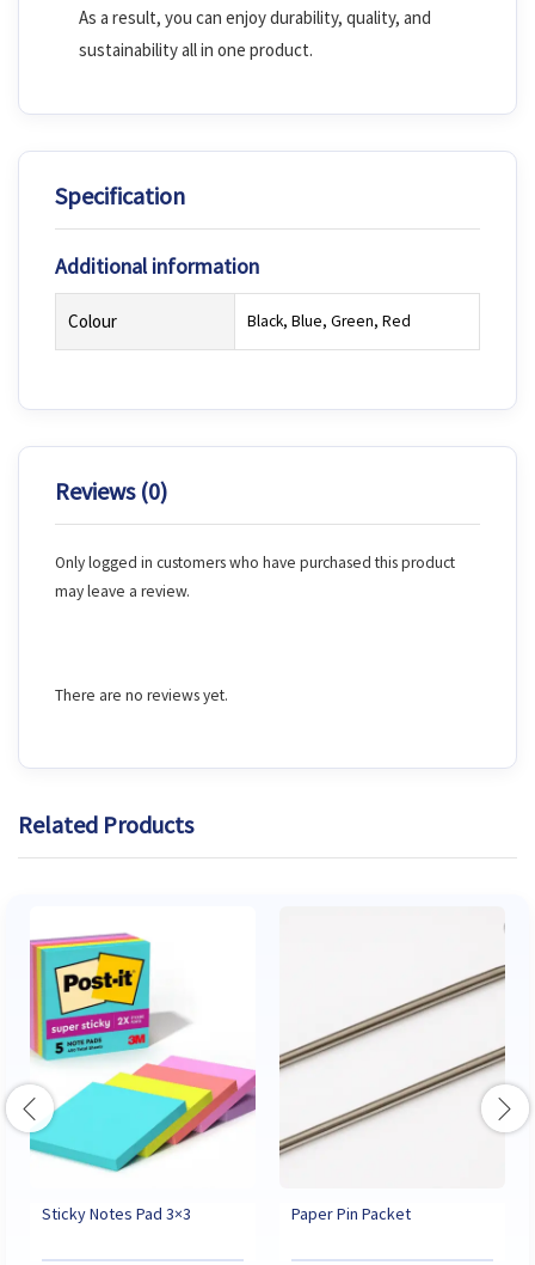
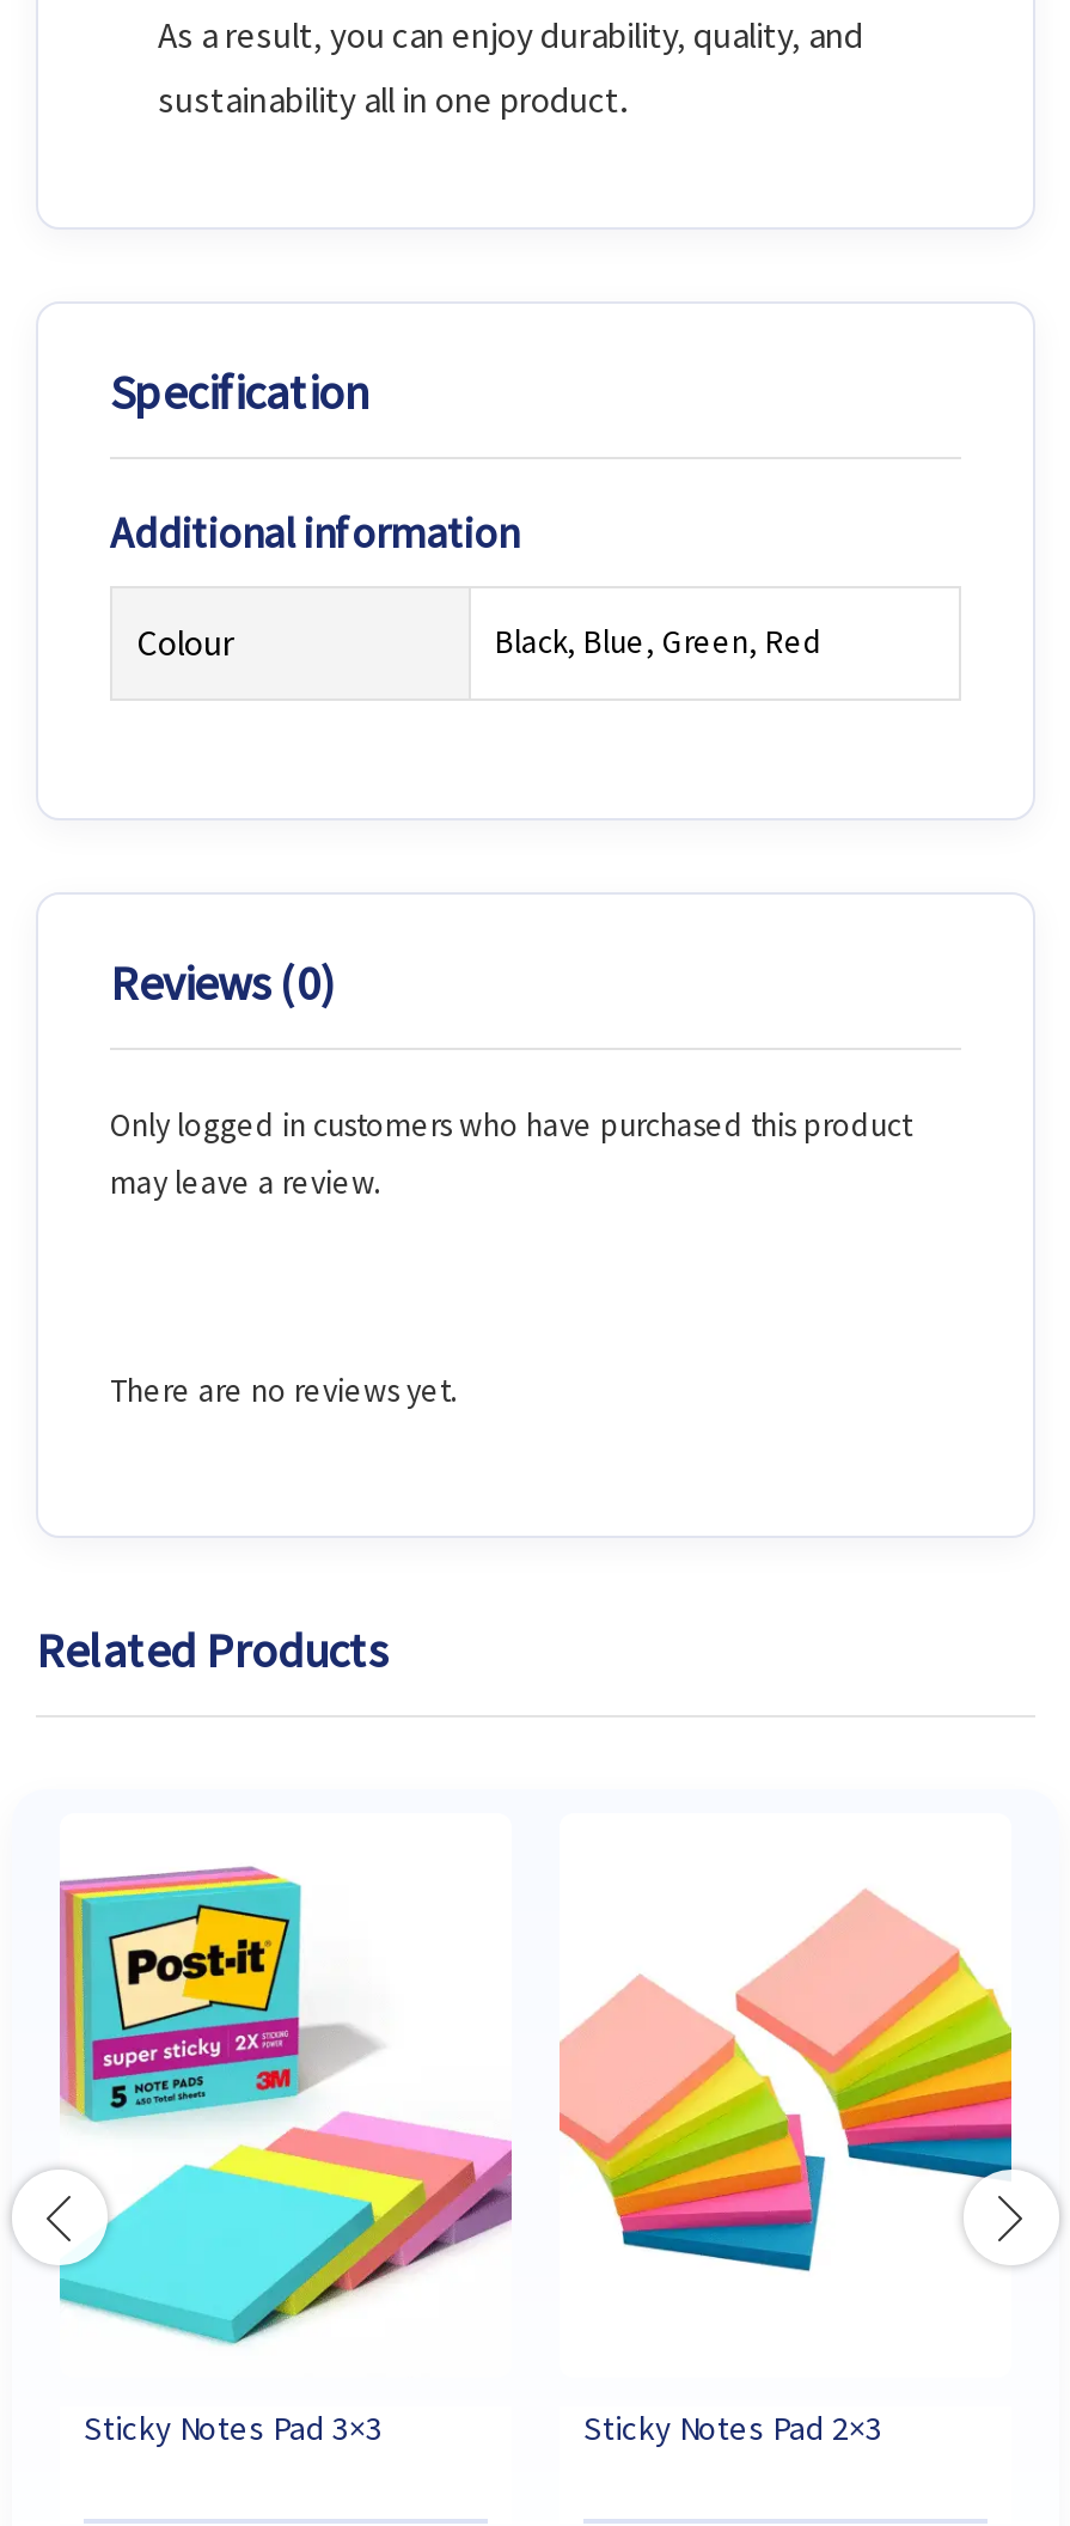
- [image]
- Paper Pin Packet
+ [image]
+ Sticky Notes Pad 2×3
